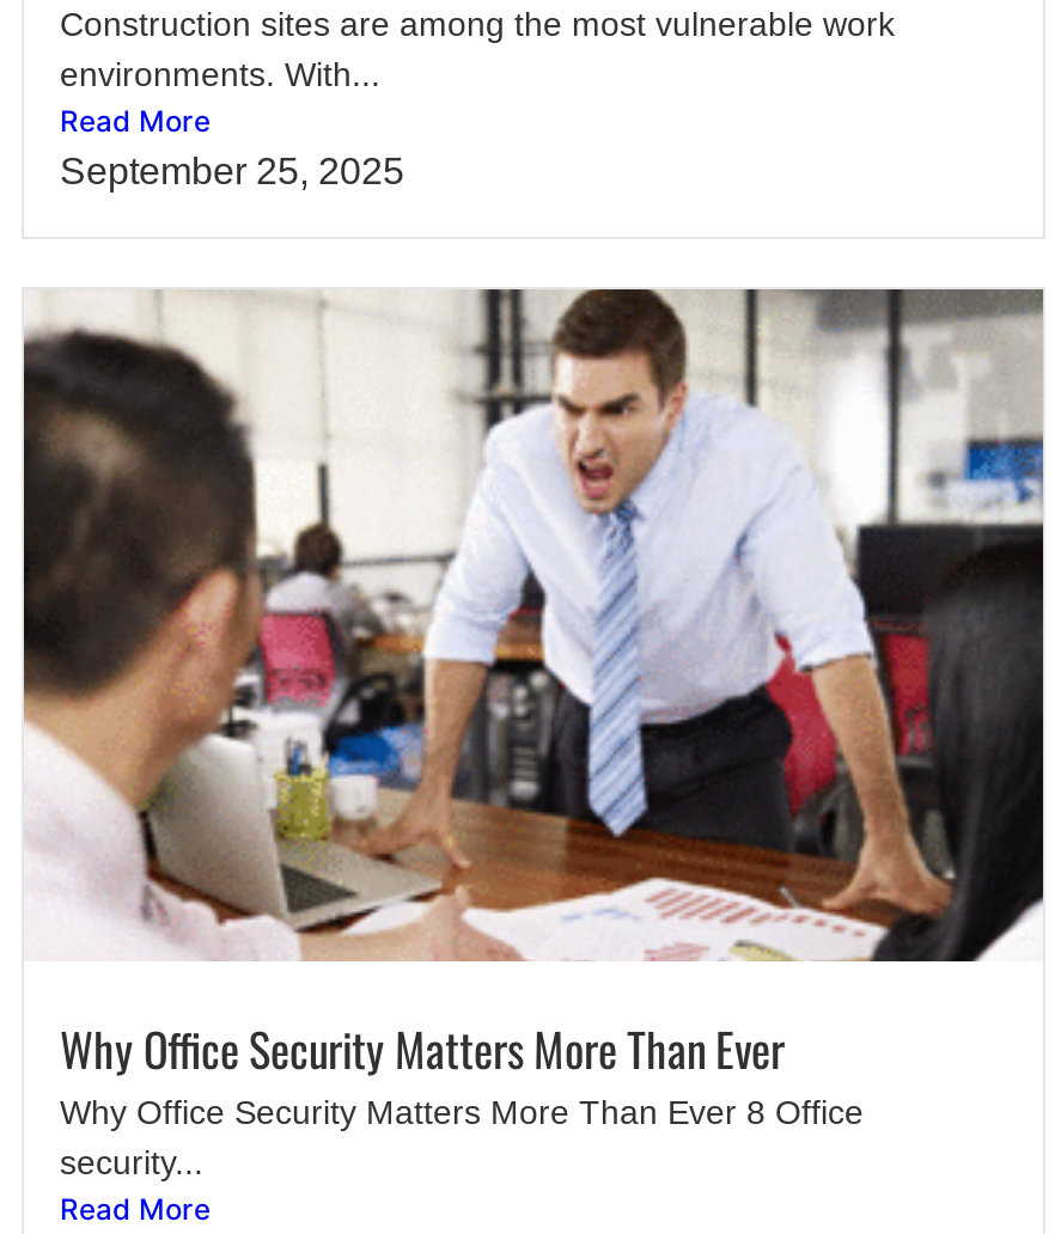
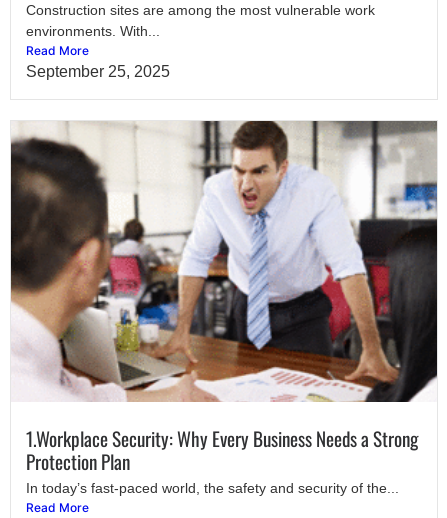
- Why Office Security Matters More Than Ever
- Why Office Security Matters More Than Ever 8 Office
- security...
+ 1.Workplace Security: Why Every Business Needs a Strong
+ Protection Plan
+ In today’s fast-paced world, the safety and security of the...
